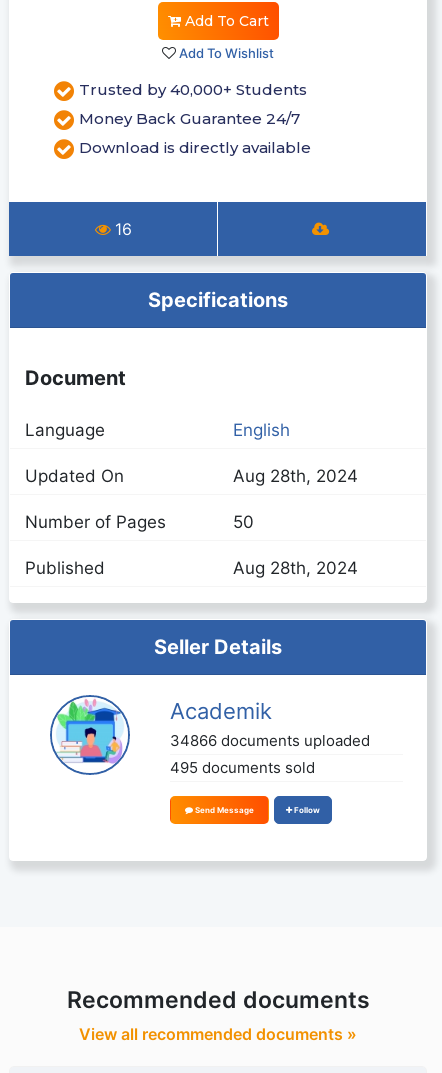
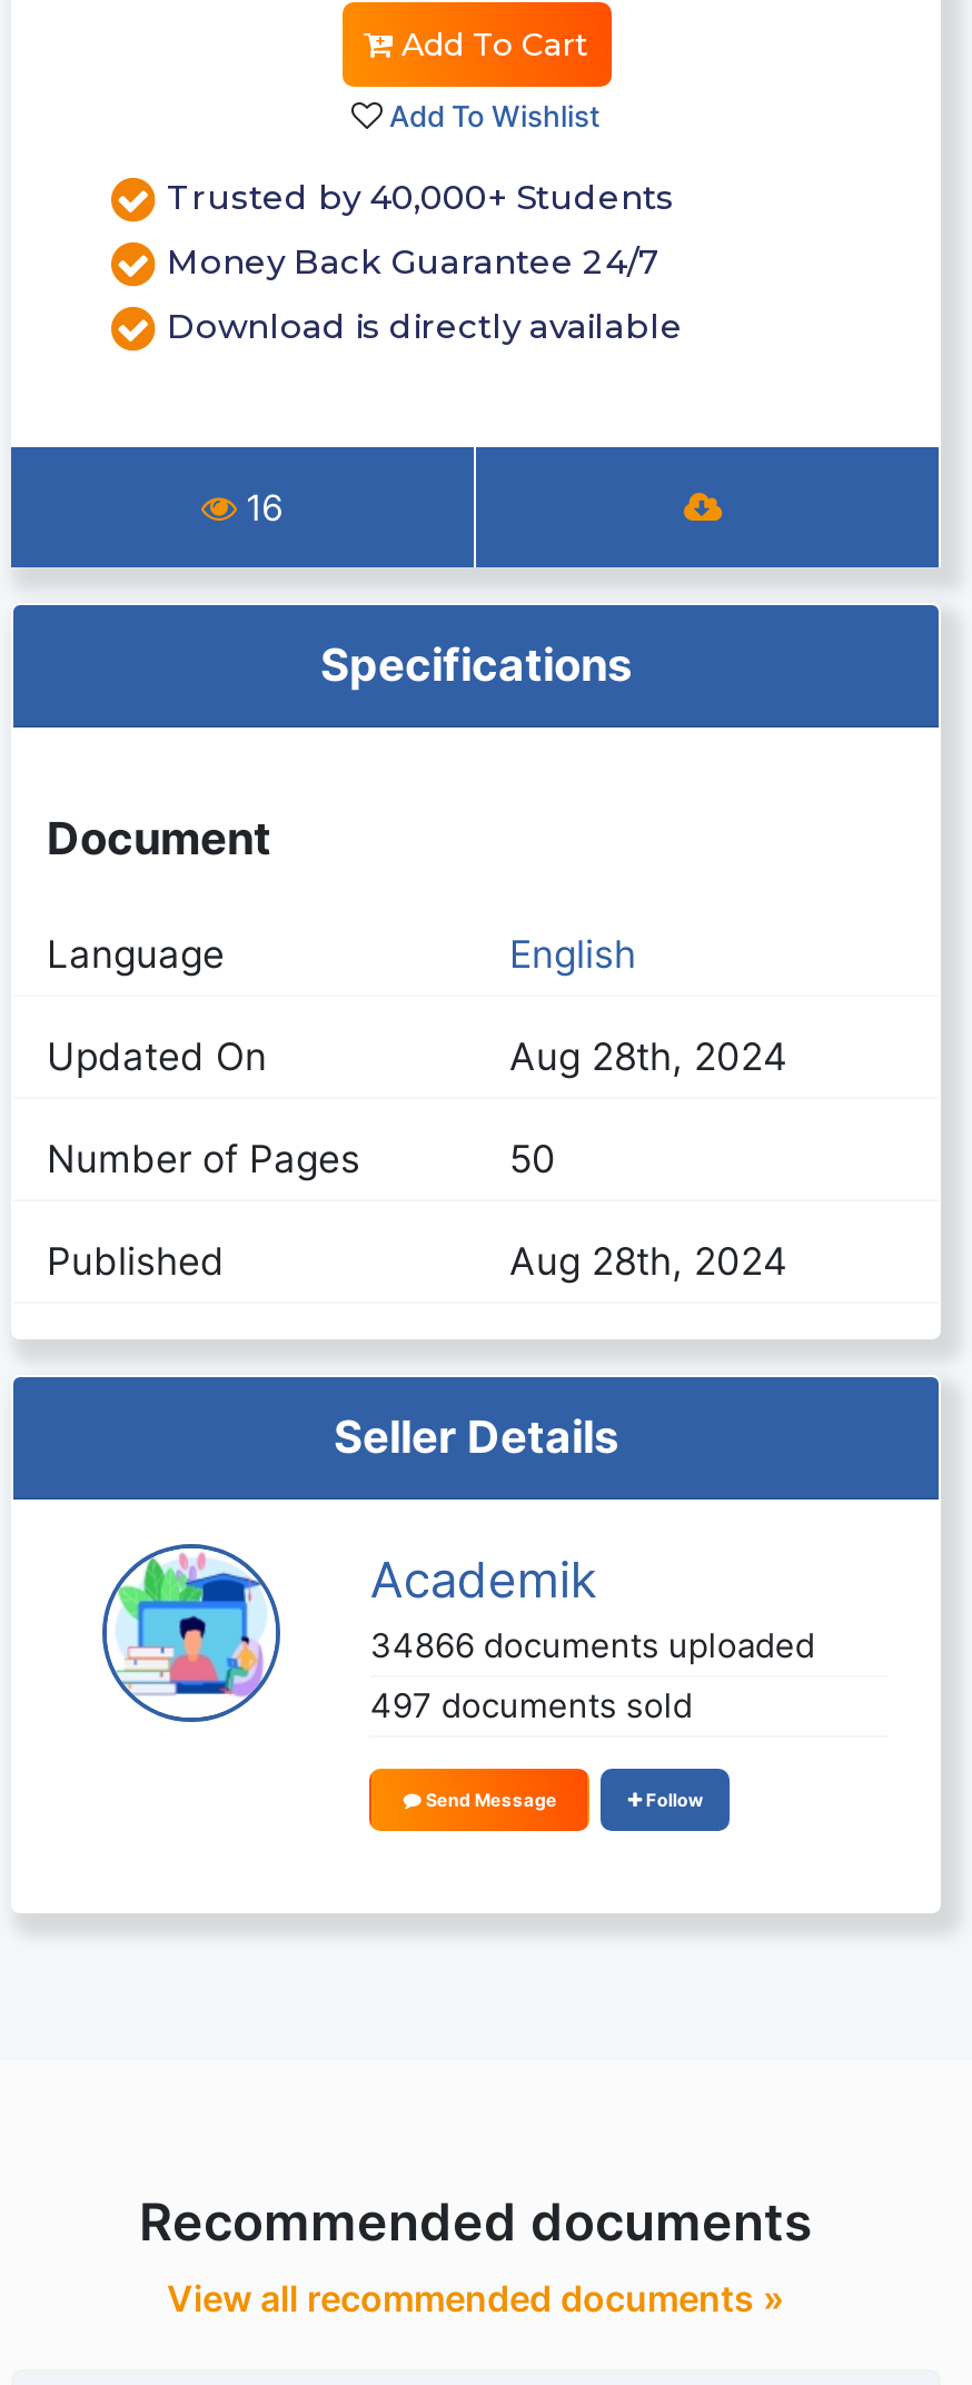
- 495 documents sold
+ 497 documents sold
